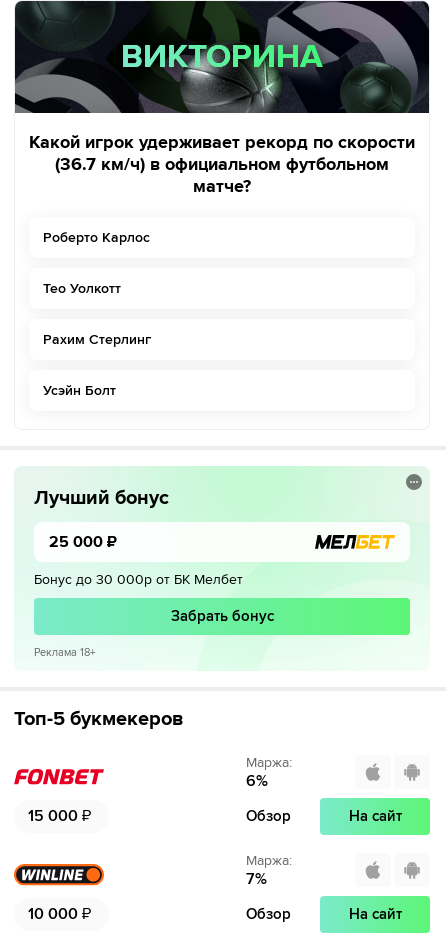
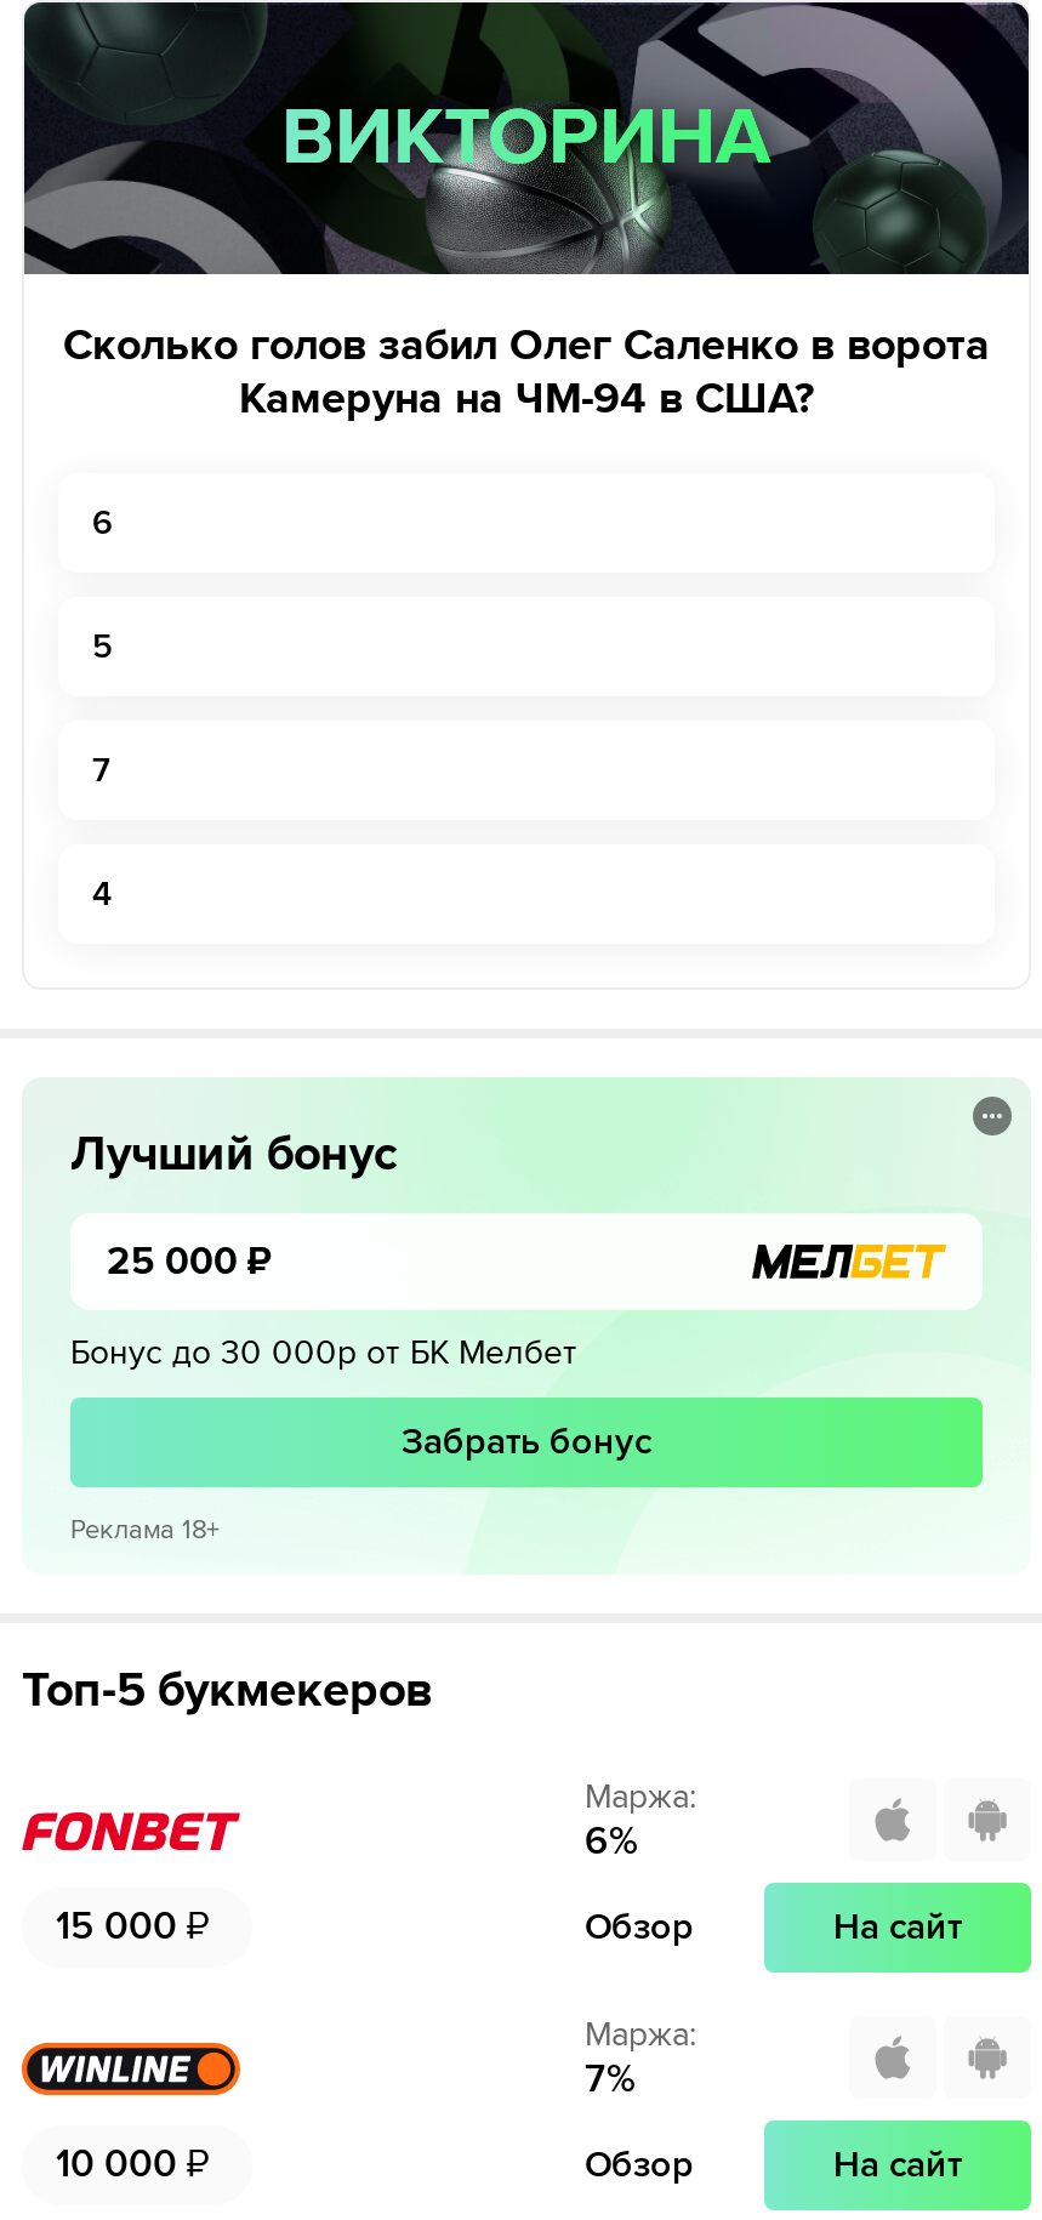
- Какой игрок удерживает рекорд по скорости
- (36.7 км/ч) в официальном футбольном
- матче?
+ Сколько голов забил Олег Саленко в ворота
+ Камеруна на ЧМ-94 в США?

- Роберто Карлос
+ 6

- Тео Уолкотт
+ 5

- Рахим Стерлинг
+ 7

- Усэйн Болт
+ 4
